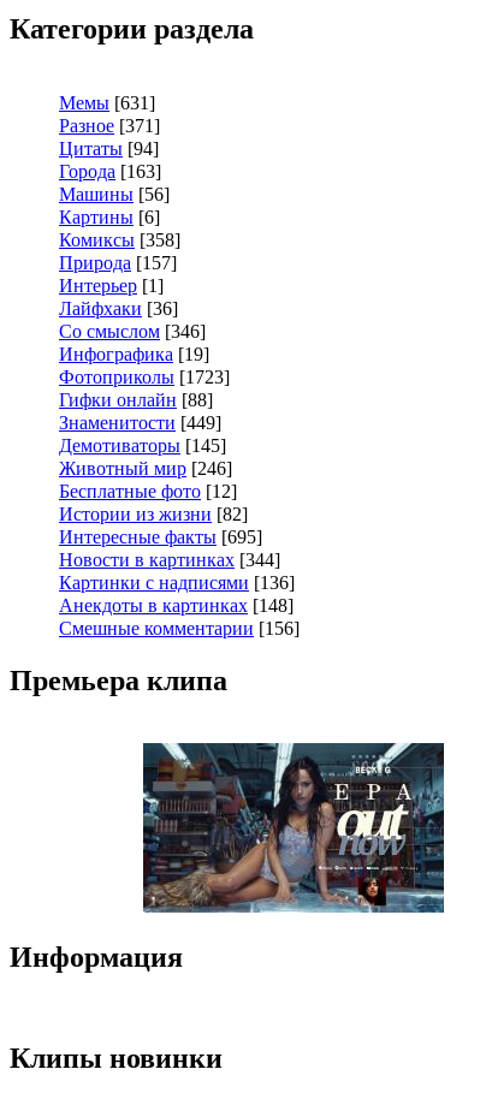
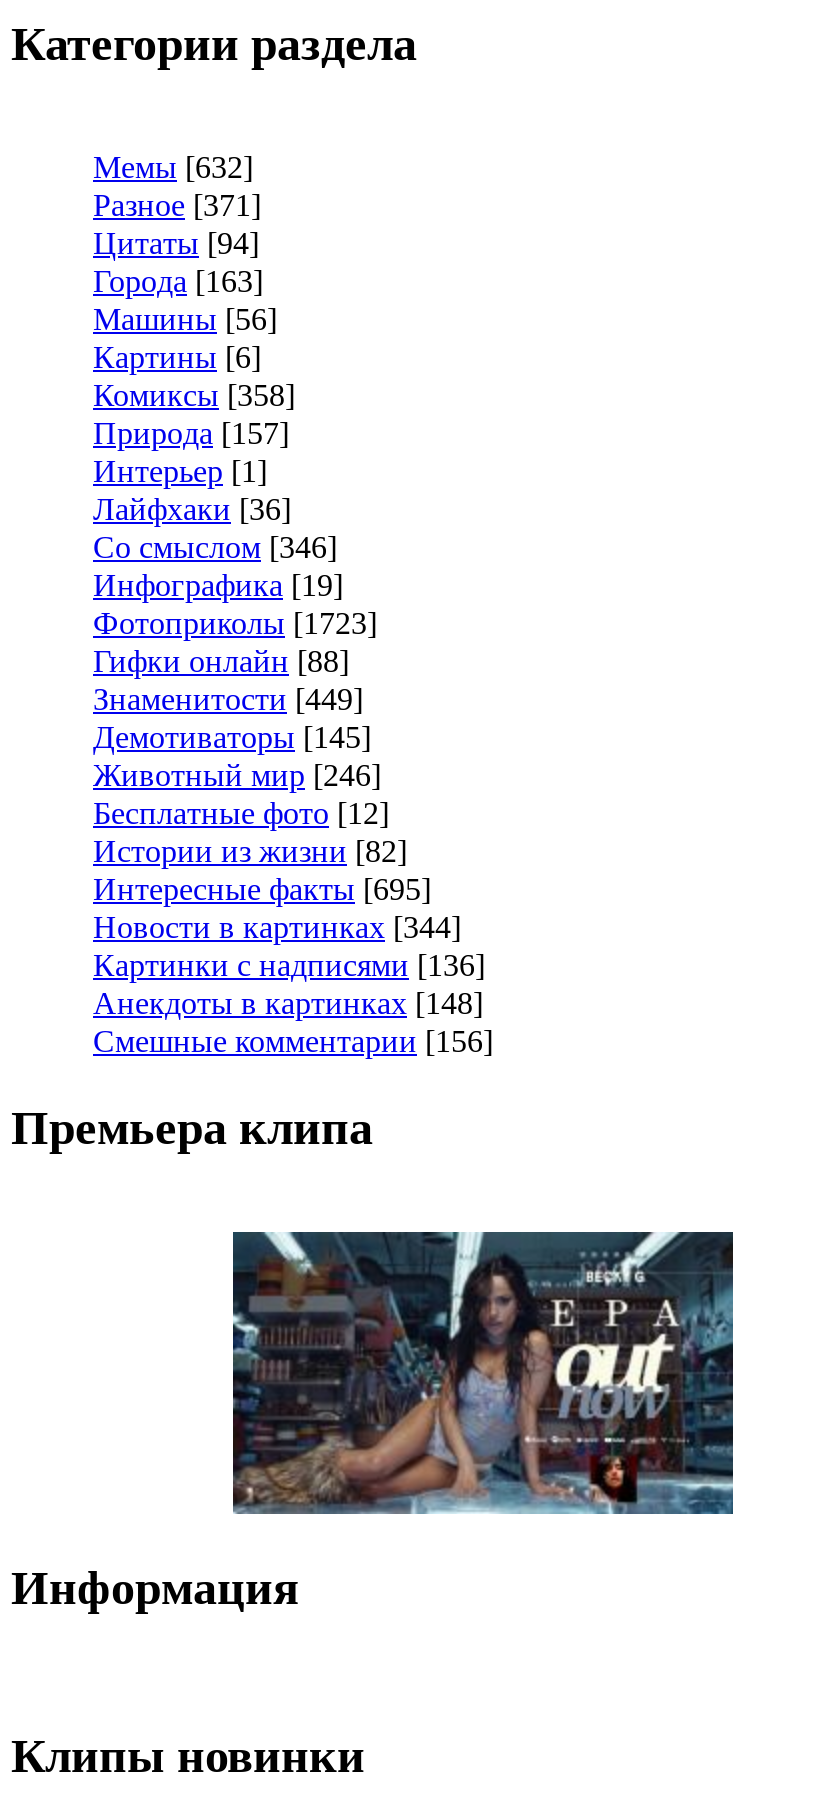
- Мемы [631]
+ Мемы [632]
